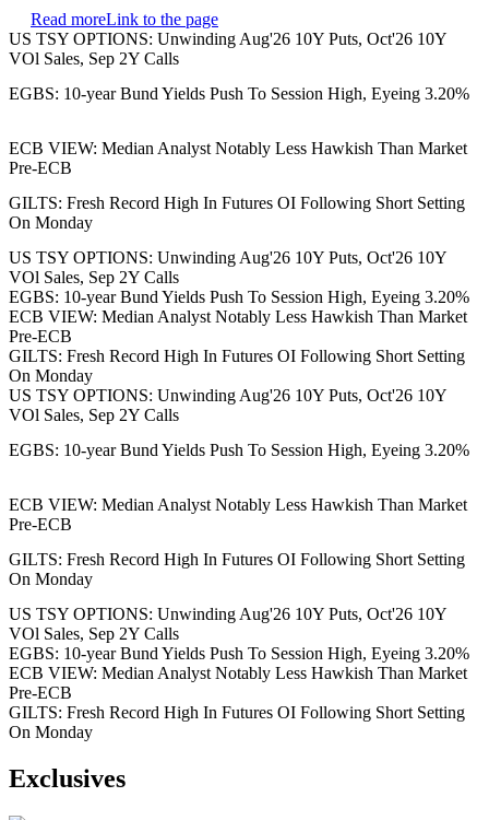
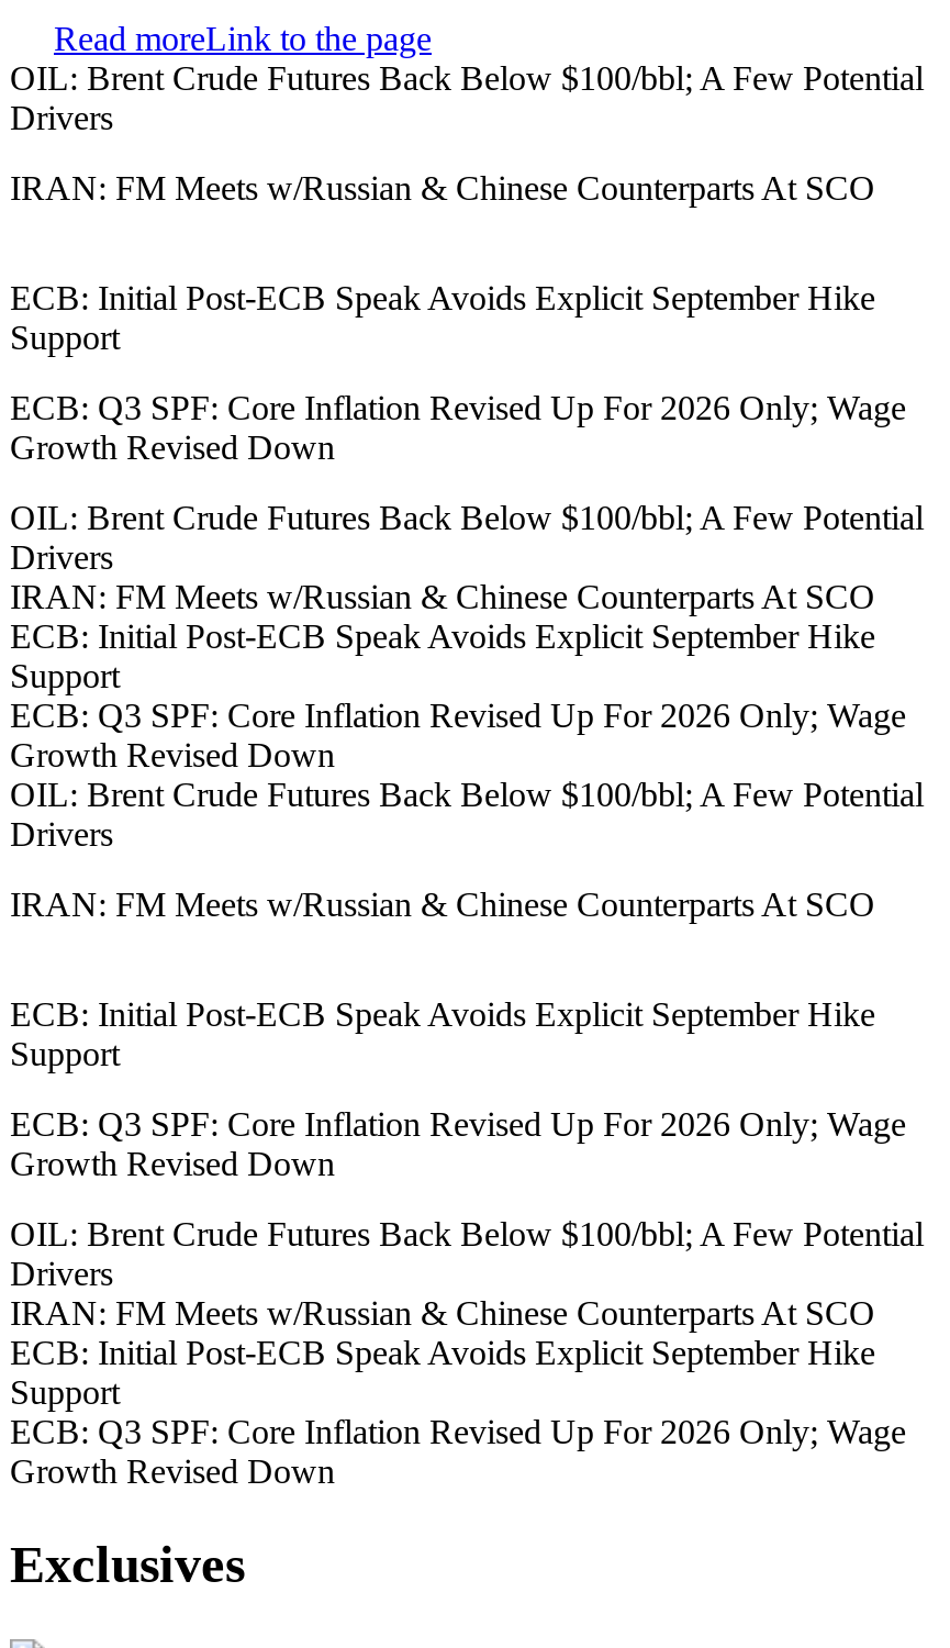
- US TSY OPTIONS: Unwinding Aug'26 10Y Puts, Oct'26 10Y
- VOl Sales, Sep 2Y Calls
+ OIL: Brent Crude Futures Back Below $100/bbl; A Few Potential
+ Drivers

- EGBS: 10-year Bund Yields Push To Session High, Eyeing 3.20%
+ IRAN: FM Meets w/Russian & Chinese Counterparts At SCO

- ECB VIEW: Median Analyst Notably Less Hawkish Than Market
- Pre-ECB
+ ECB: Initial Post-ECB Speak Avoids Explicit September Hike
+ Support

- GILTS: Fresh Record High In Futures OI Following Short Setting
- On Monday
+ ECB: Q3 SPF: Core Inflation Revised Up For 2026 Only; Wage
+ Growth Revised Down

- US TSY OPTIONS: Unwinding Aug'26 10Y Puts, Oct'26 10Y
- VOl Sales, Sep 2Y Calls
- EGBS: 10-year Bund Yields Push To Session High, Eyeing 3.20%
- ECB VIEW: Median Analyst Notably Less Hawkish Than Market
- Pre-ECB
- GILTS: Fresh Record High In Futures OI Following Short Setting
- On Monday
- US TSY OPTIONS: Unwinding Aug'26 10Y Puts, Oct'26 10Y
- VOl Sales, Sep 2Y Calls
+ OIL: Brent Crude Futures Back Below $100/bbl; A Few Potential
+ Drivers
+ IRAN: FM Meets w/Russian & Chinese Counterparts At SCO
+ ECB: Initial Post-ECB Speak Avoids Explicit September Hike
+ Support
+ ECB: Q3 SPF: Core Inflation Revised Up For 2026 Only; Wage
+ Growth Revised Down
+ OIL: Brent Crude Futures Back Below $100/bbl; A Few Potential
+ Drivers

- EGBS: 10-year Bund Yields Push To Session High, Eyeing 3.20%
+ IRAN: FM Meets w/Russian & Chinese Counterparts At SCO

- ECB VIEW: Median Analyst Notably Less Hawkish Than Market
- Pre-ECB
+ ECB: Initial Post-ECB Speak Avoids Explicit September Hike
+ Support

- GILTS: Fresh Record High In Futures OI Following Short Setting
- On Monday
+ ECB: Q3 SPF: Core Inflation Revised Up For 2026 Only; Wage
+ Growth Revised Down

- US TSY OPTIONS: Unwinding Aug'26 10Y Puts, Oct'26 10Y
- VOl Sales, Sep 2Y Calls
- EGBS: 10-year Bund Yields Push To Session High, Eyeing 3.20%
- ECB VIEW: Median Analyst Notably Less Hawkish Than Market
- Pre-ECB
- GILTS: Fresh Record High In Futures OI Following Short Setting
- On Monday
+ OIL: Brent Crude Futures Back Below $100/bbl; A Few Potential
+ Drivers
+ IRAN: FM Meets w/Russian & Chinese Counterparts At SCO
+ ECB: Initial Post-ECB Speak Avoids Explicit September Hike
+ Support
+ ECB: Q3 SPF: Core Inflation Revised Up For 2026 Only; Wage
+ Growth Revised Down
